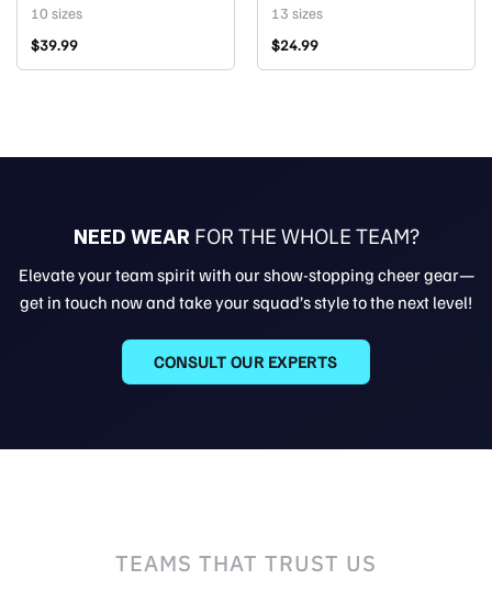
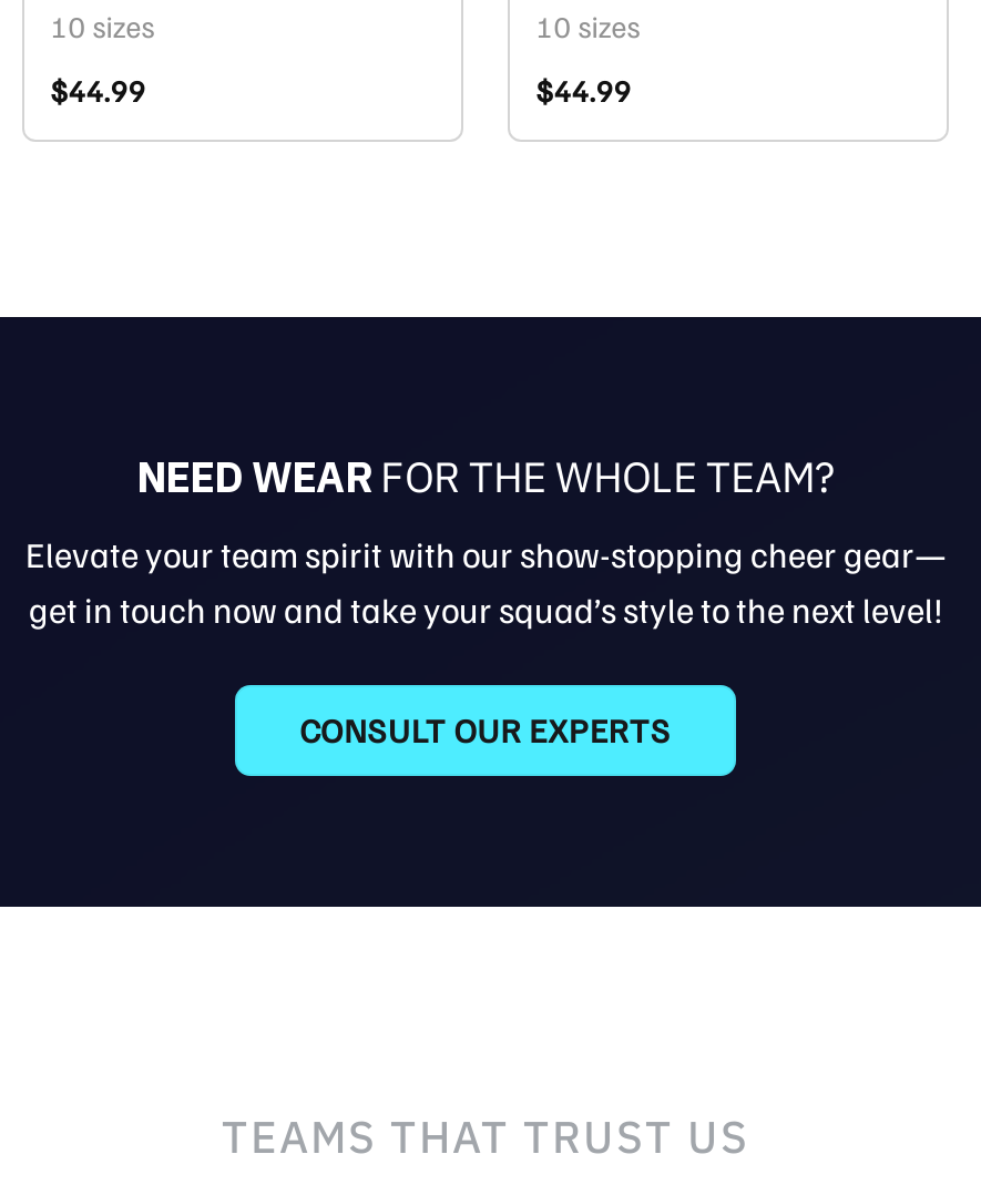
- 13 sizes
+ 10 sizes

- $39.99
+ $44.99

- $24.99
+ $44.99
